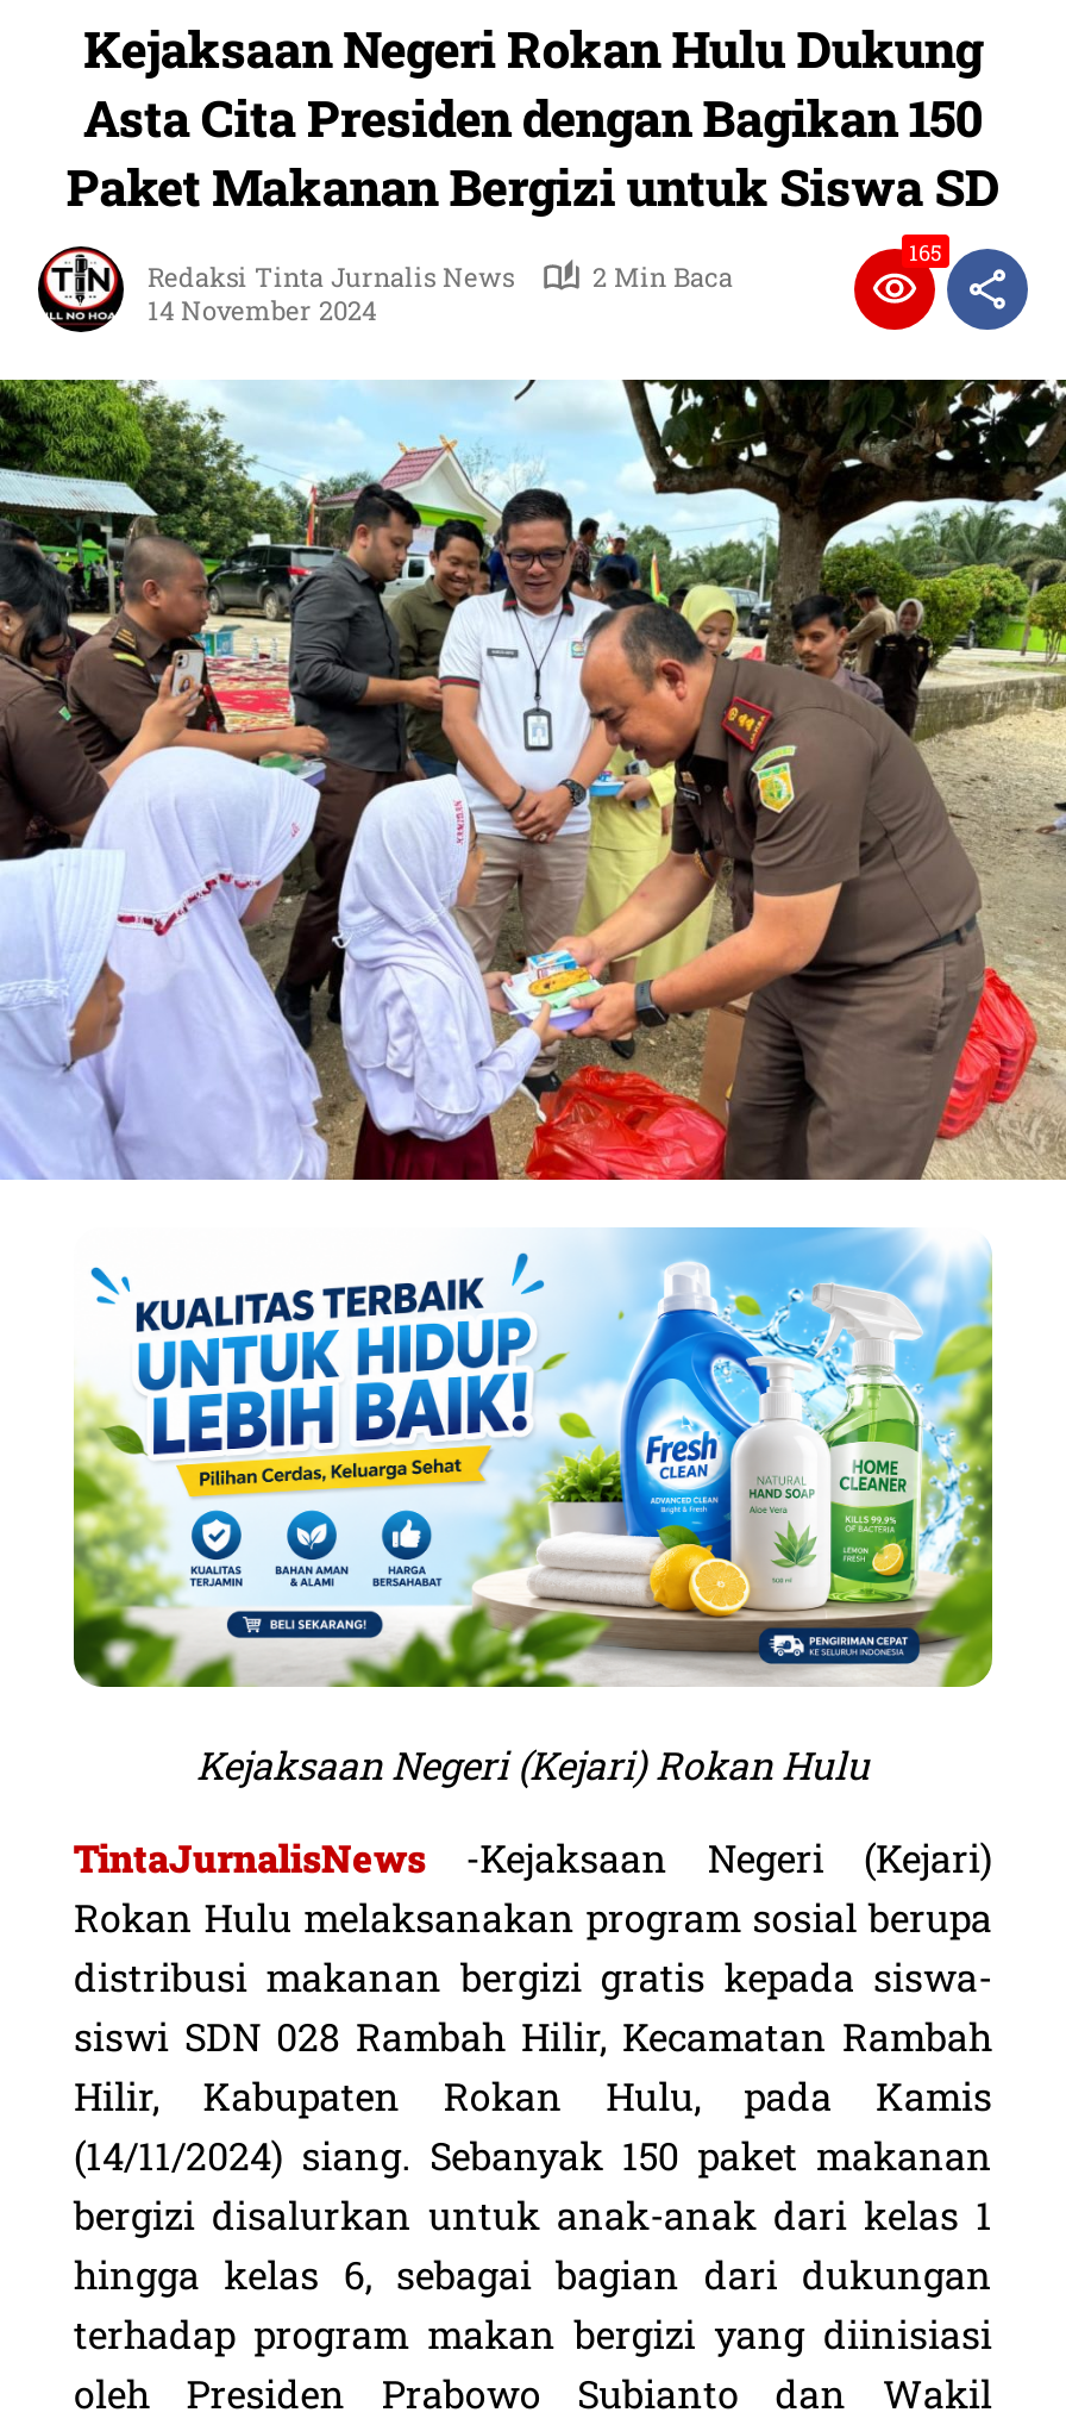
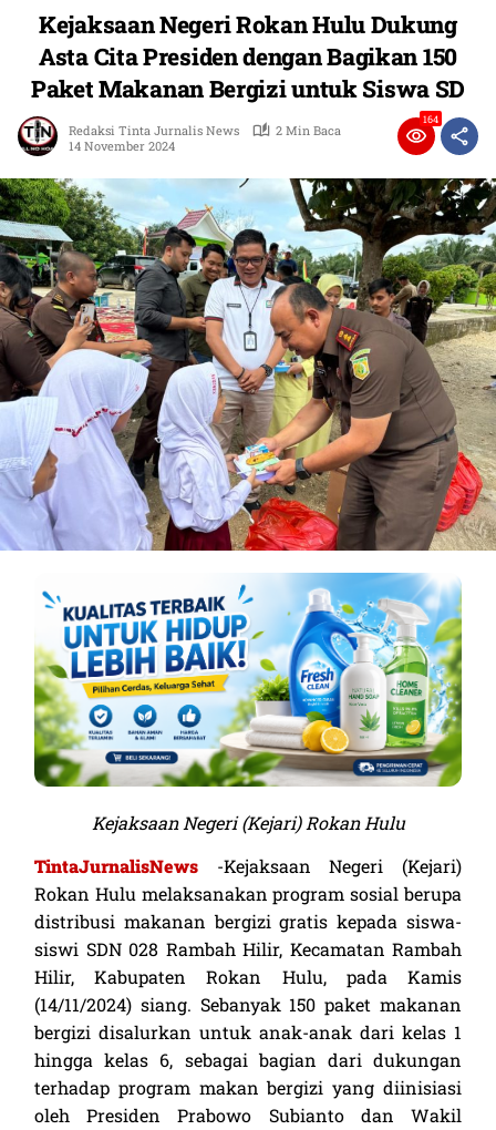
- 165
+ 164
